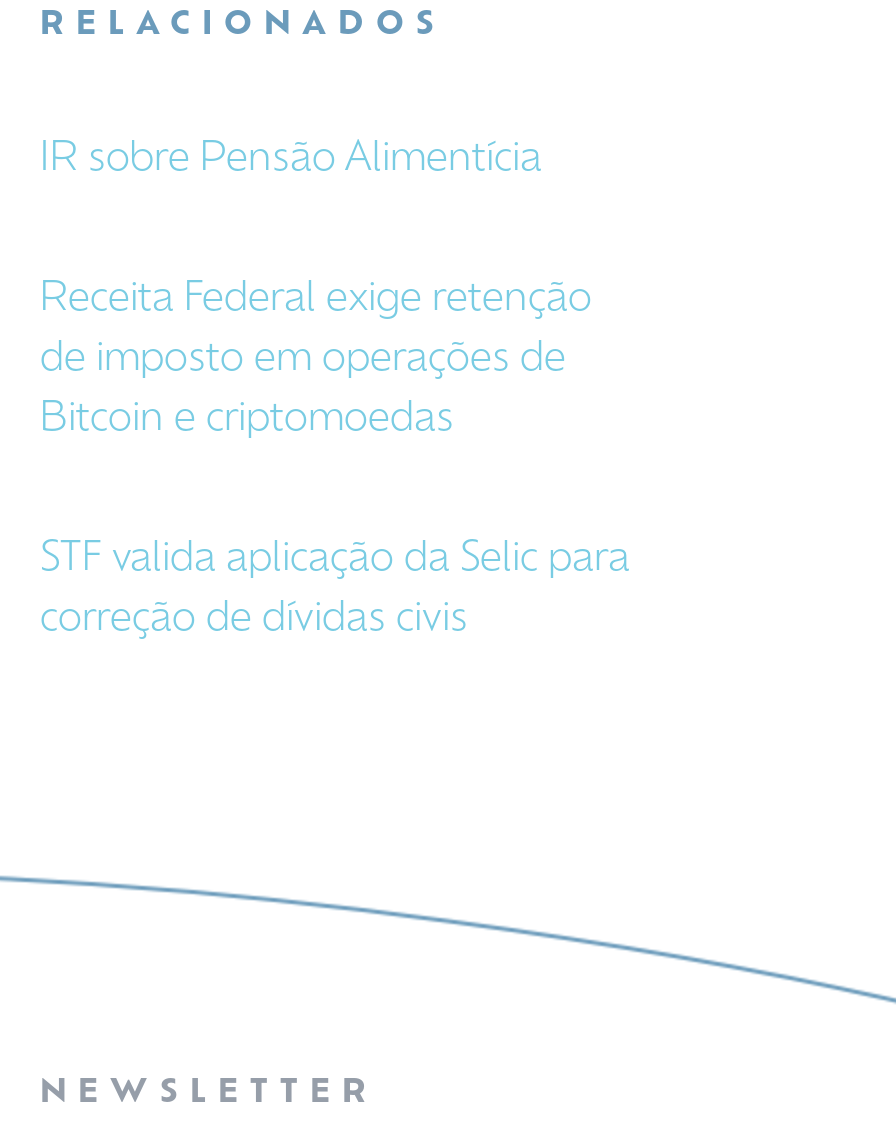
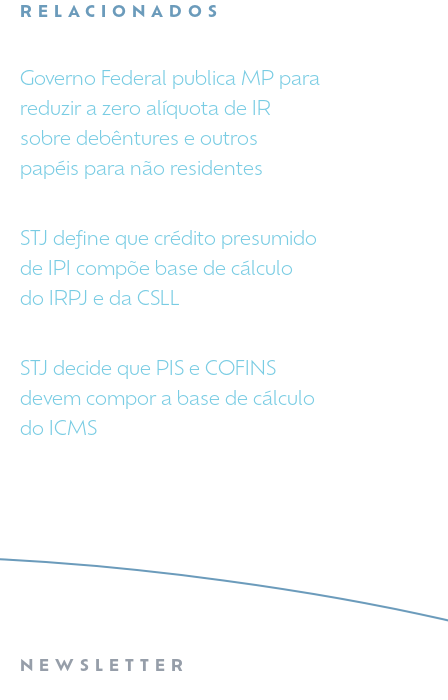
- IR sobre Pensão Alimentícia
- Receita Federal exige retenção
- de imposto em operações de
- Bitcoin e criptomoedas
- STF valida aplicação da Selic para
- correção de dívidas civis
+ Governo Federal publica MP para
+ reduzir a zero alíquota de IR
+ sobre debêntures e outros
+ papéis para não residentes
+ STJ define que crédito presumido
+ de IPI compõe base de cálculo
+ do IRPJ e da CSLL
+ STJ decide que PIS e COFINS
+ devem compor a base de cálculo
+ do ICMS
